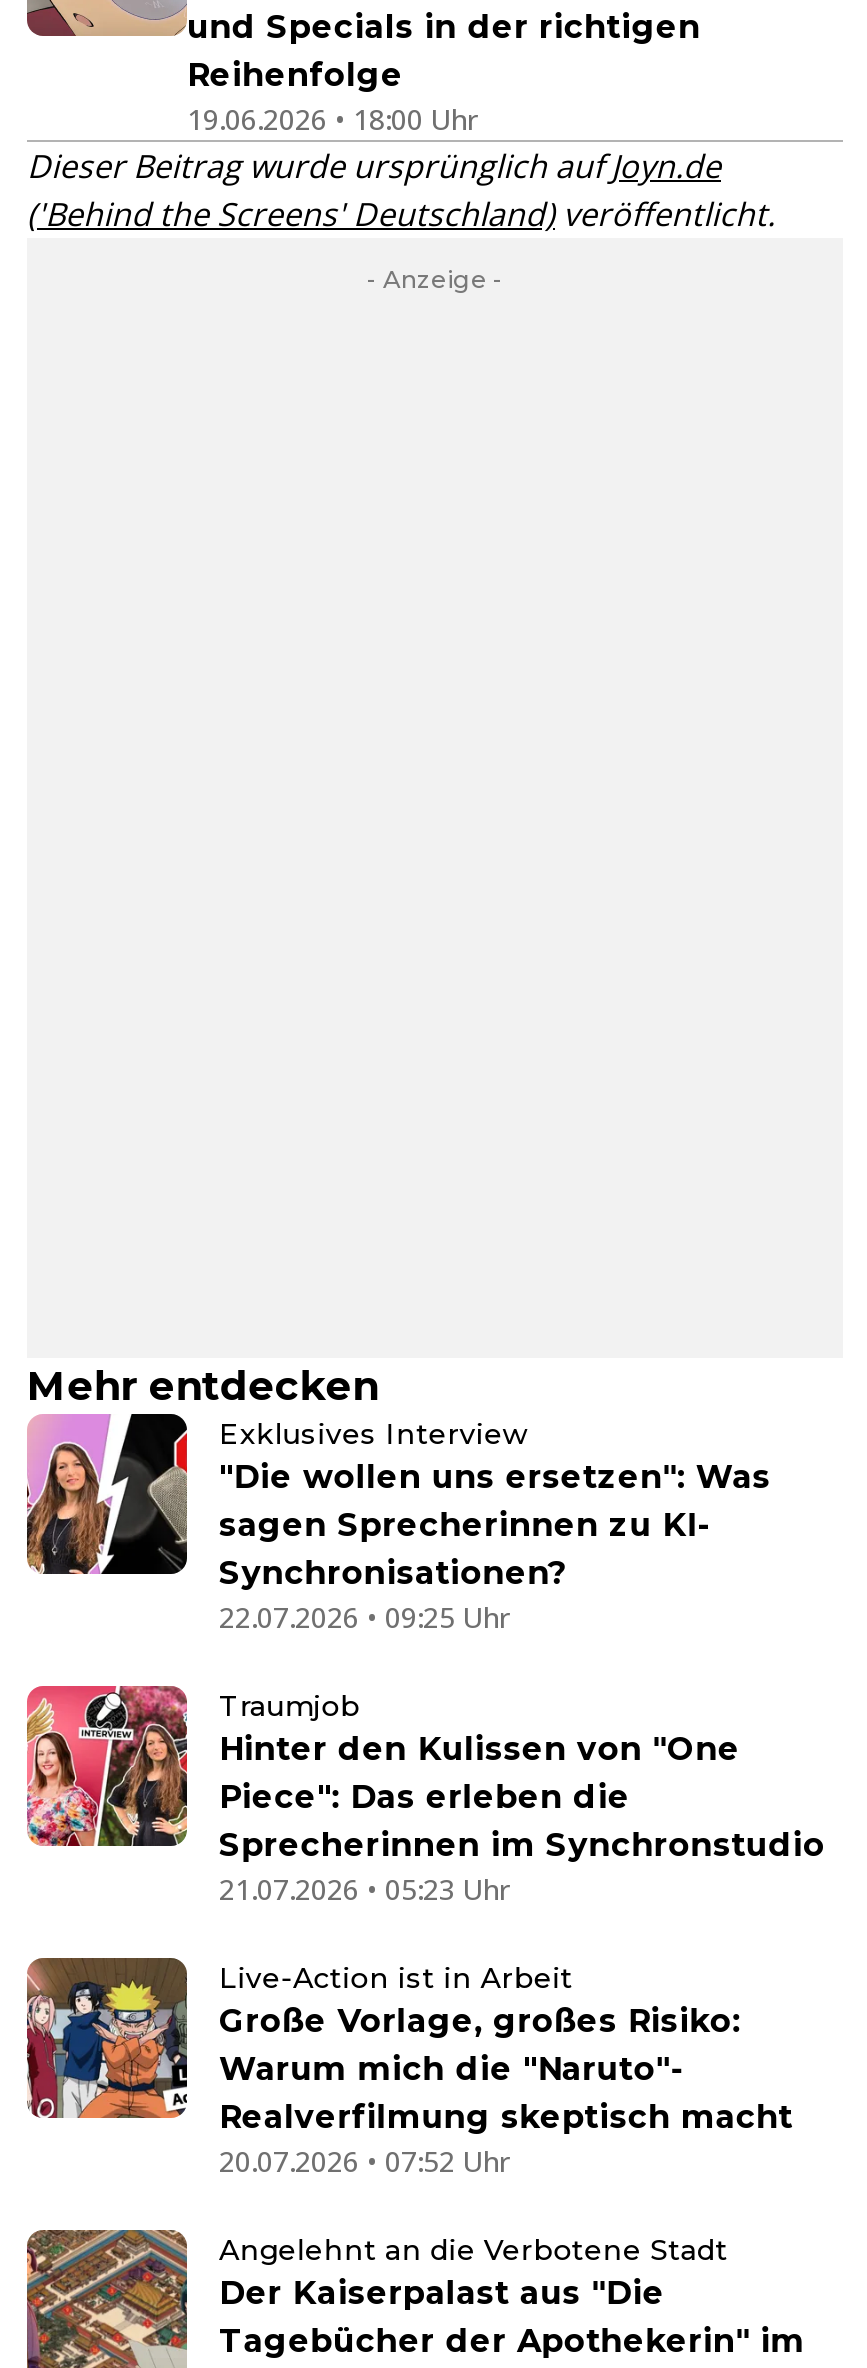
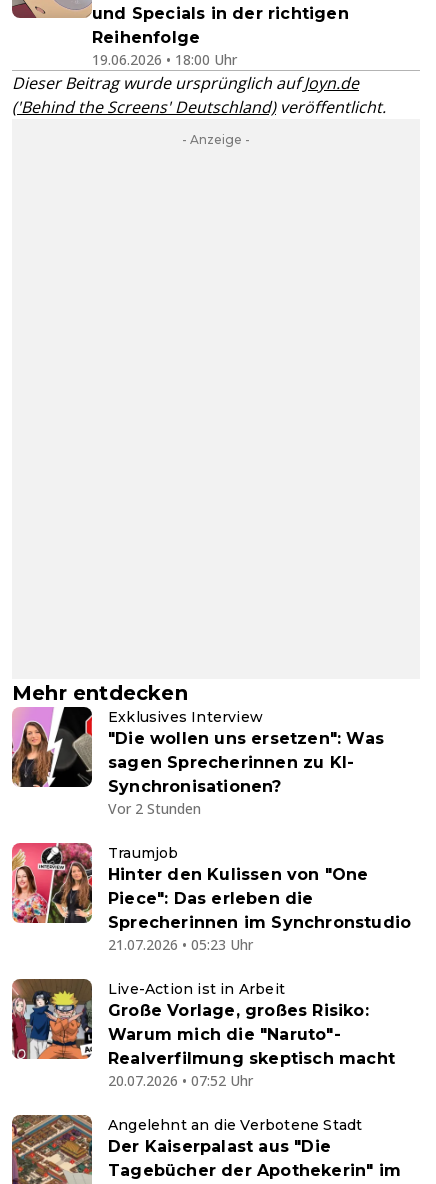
- 22.07.2026 • 09:25 Uhr
+ Vor 2 Stunden
